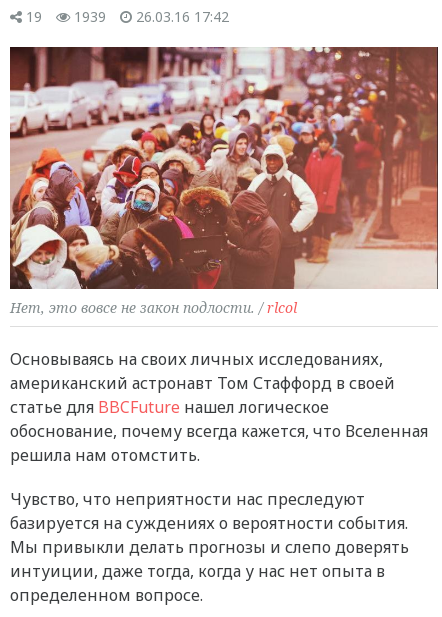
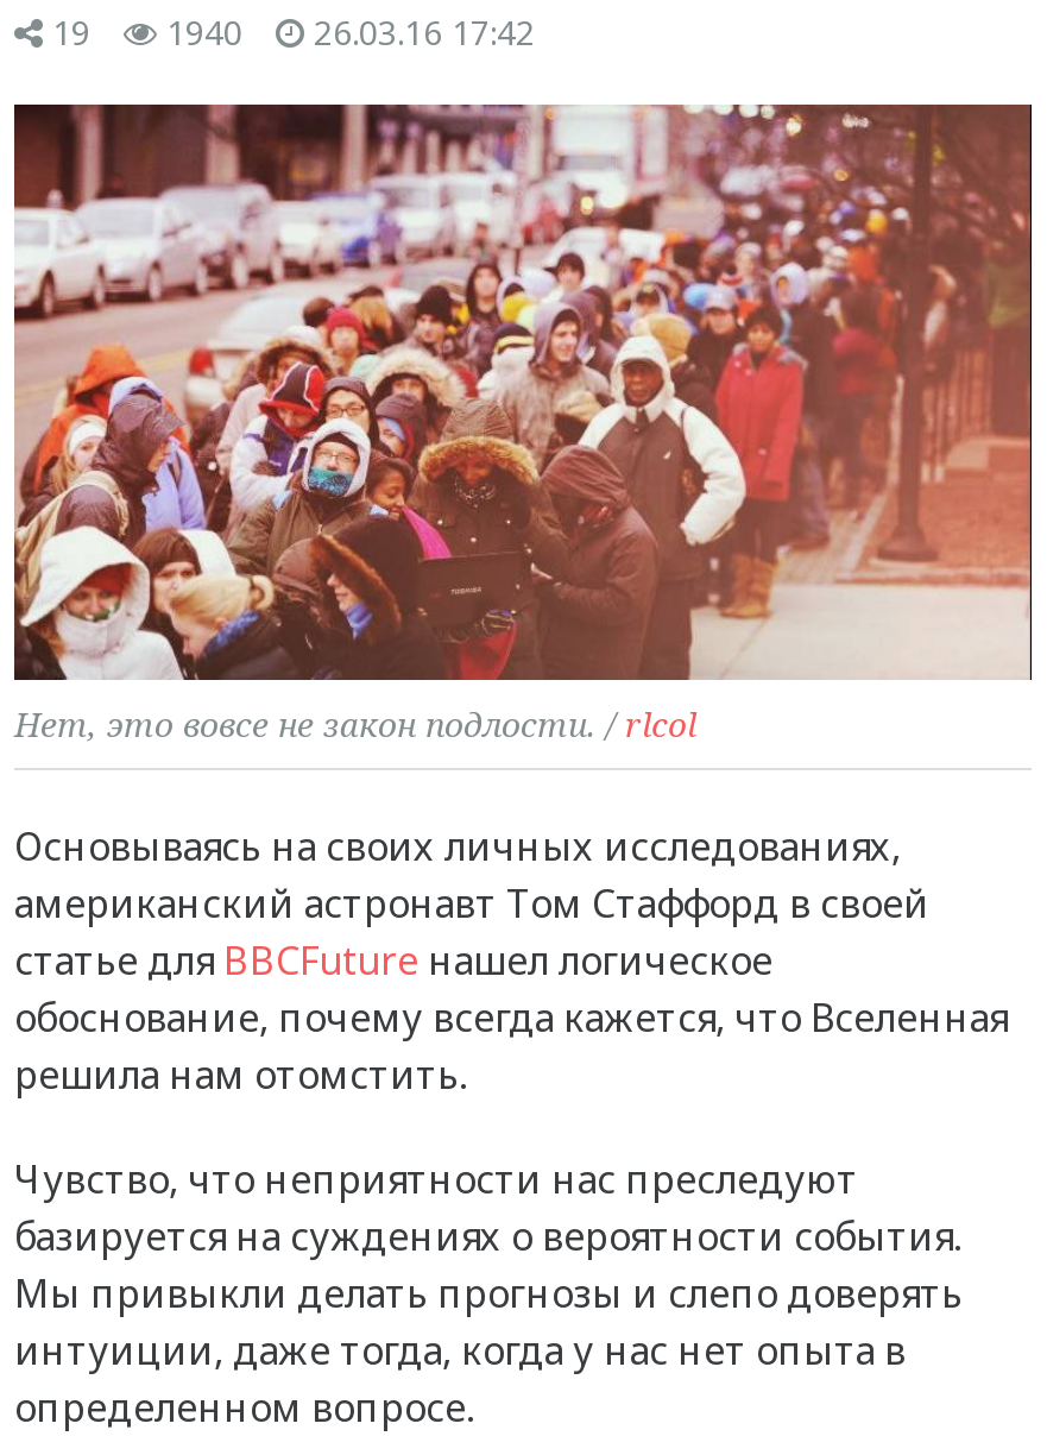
- 19 1939 26.03.16 17:42
+ 19 1940 26.03.16 17:42
